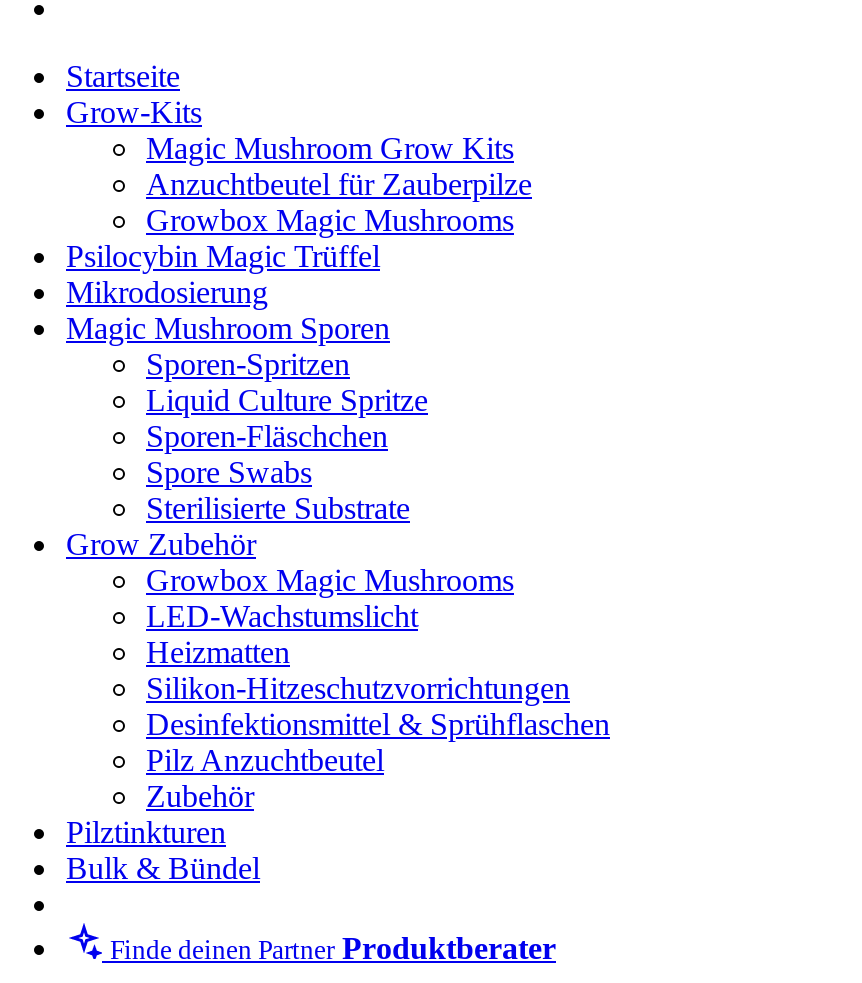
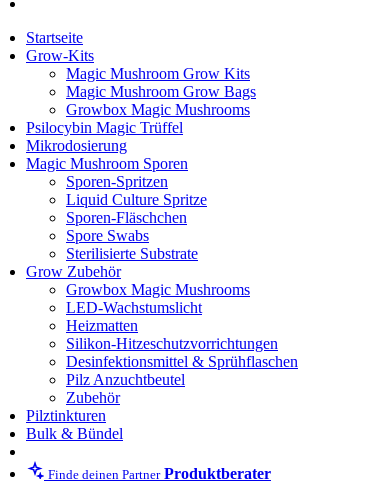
- Anzuchtbeutel für Zauberpilze
+ Magic Mushroom Grow Bags
